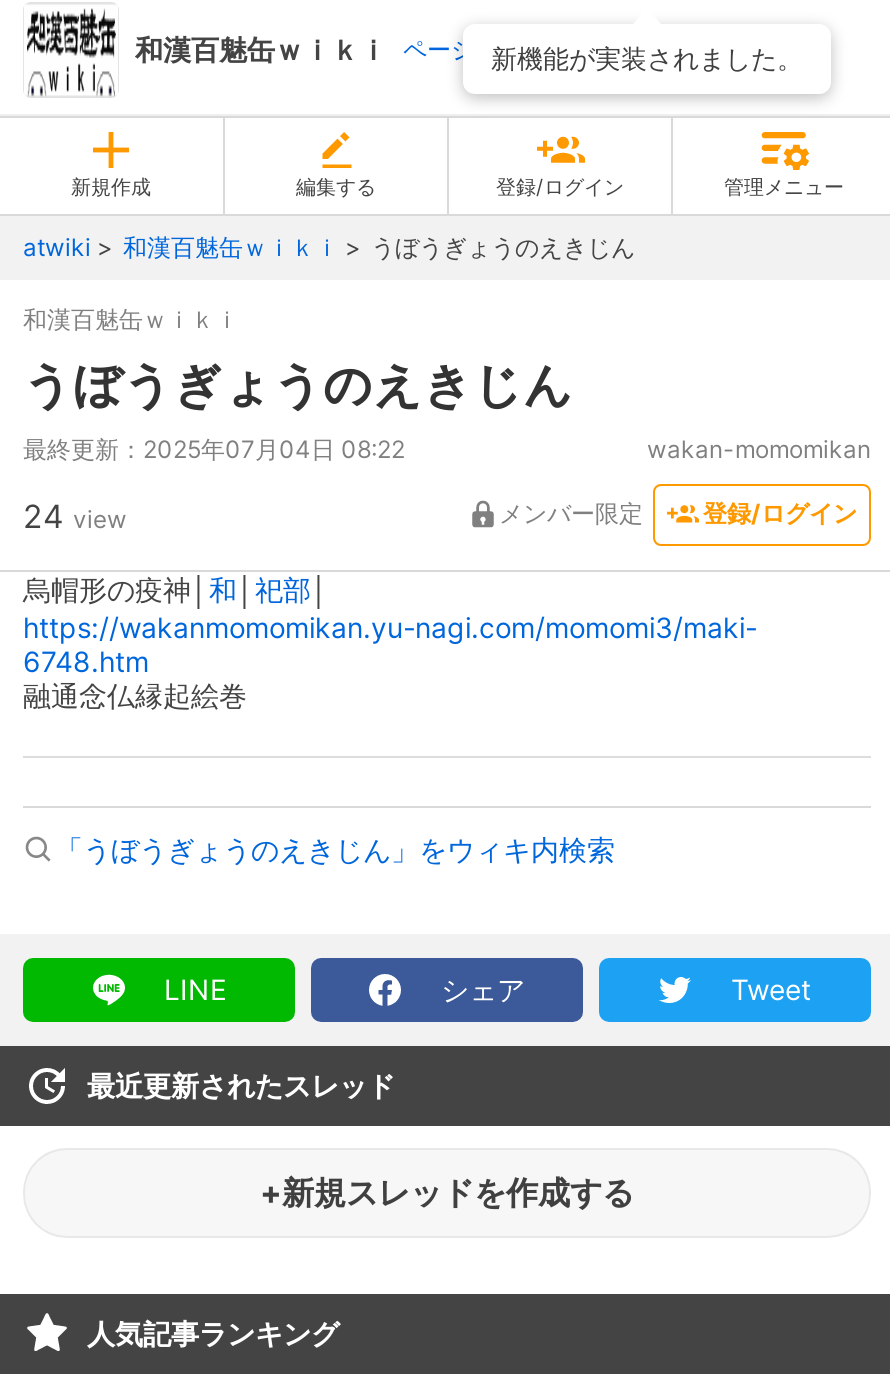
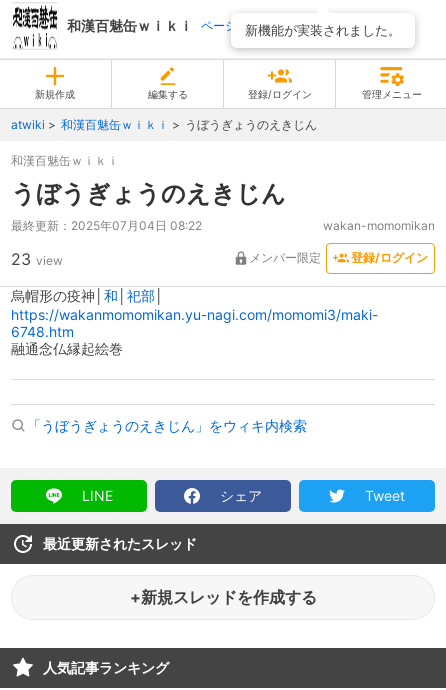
- 24 view
+ 23 view
